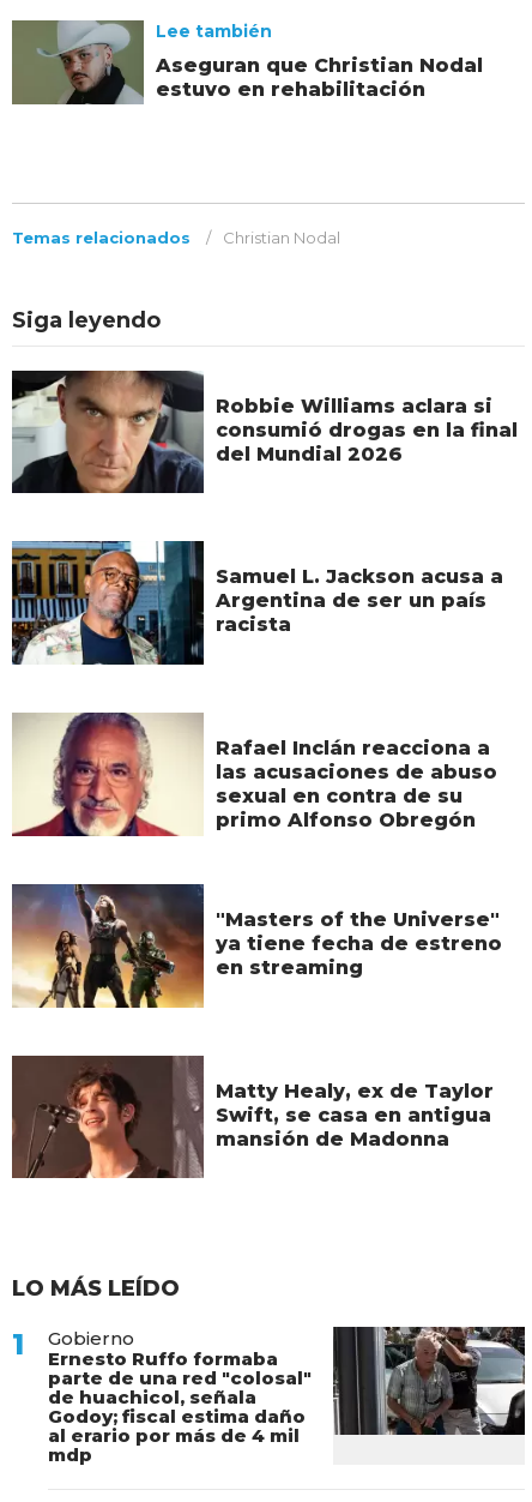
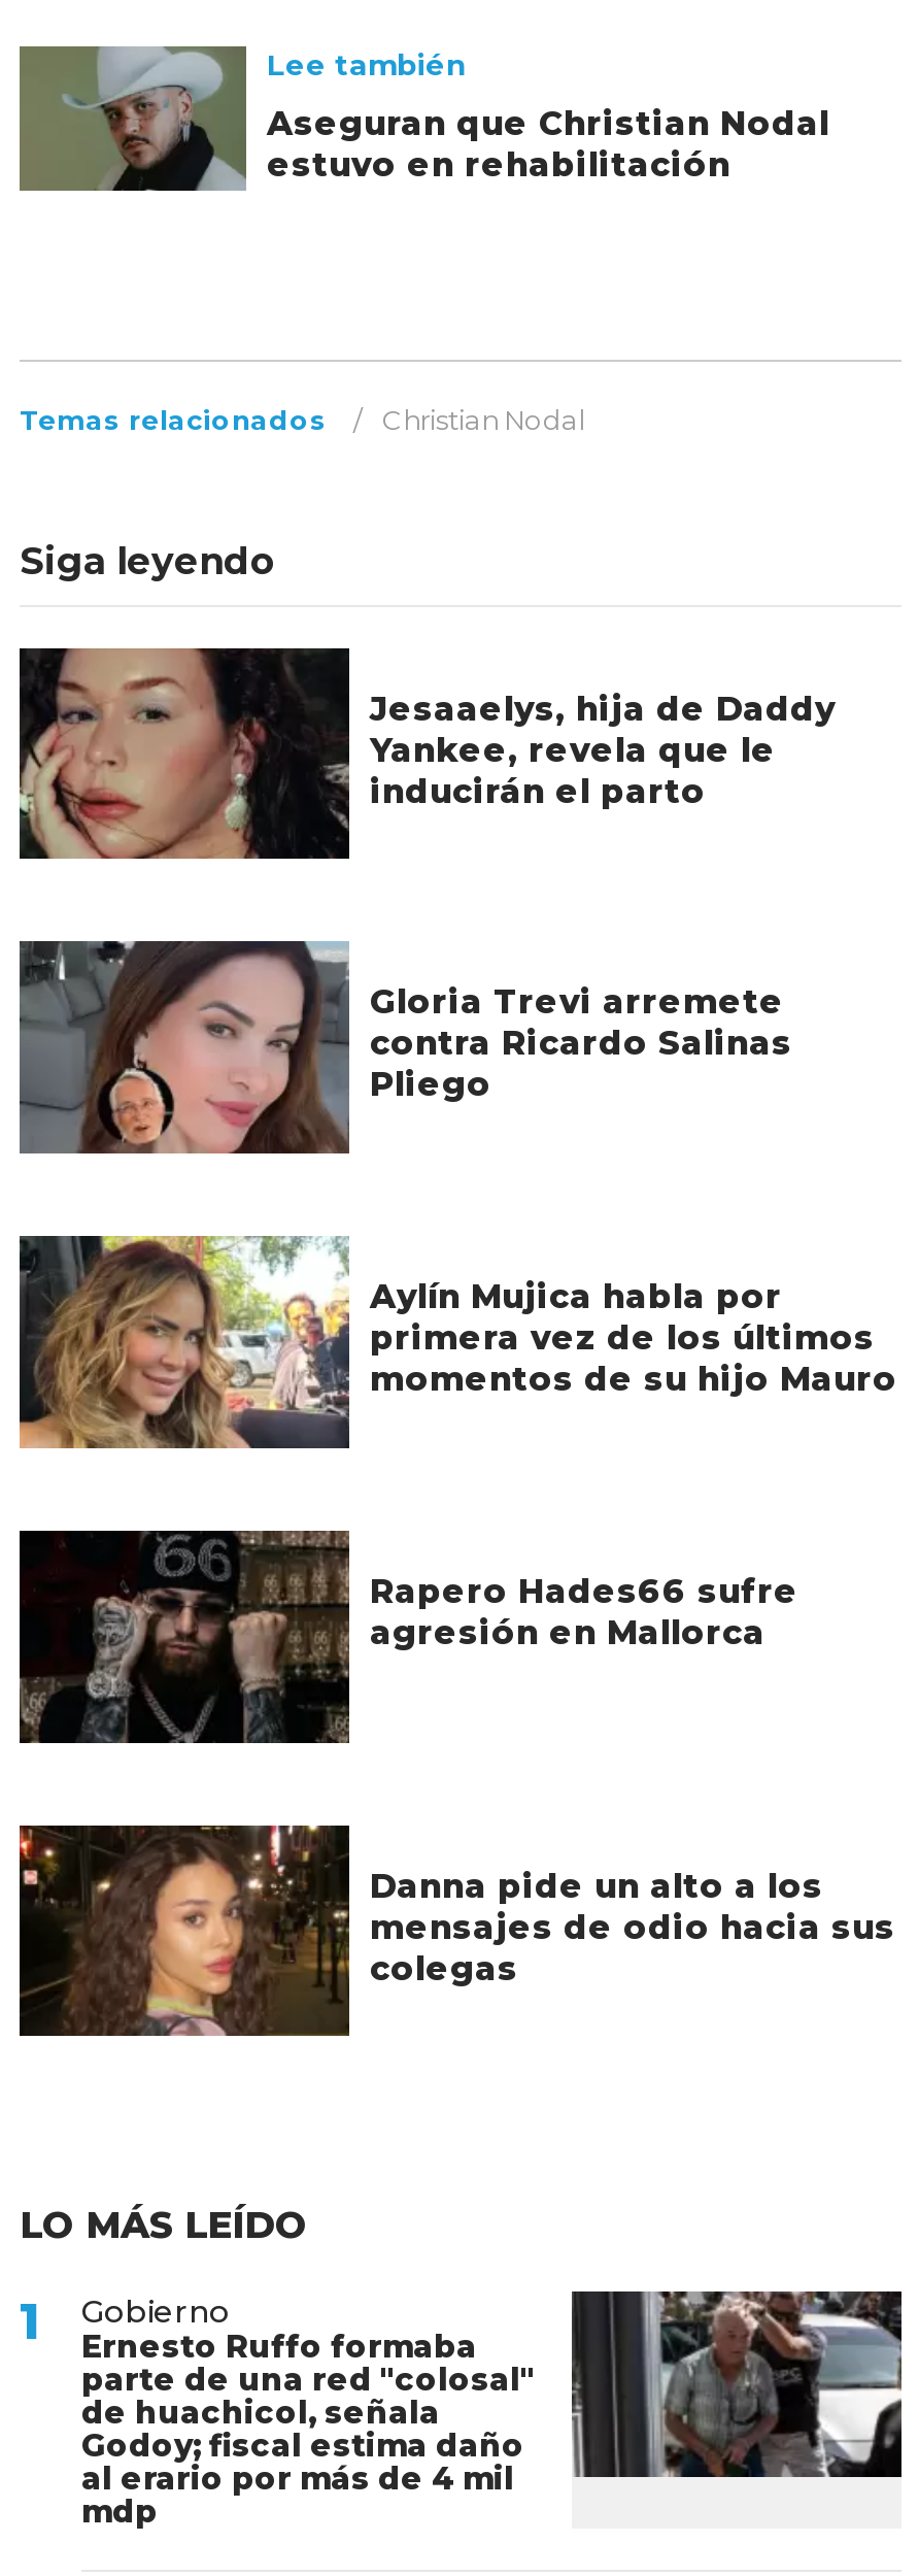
- [image]
- Robbie Williams aclara si
- consumió drogas en la final
- del Mundial 2026
+ [image]
+ Jesaaelys, hija de Daddy
+ Yankee, revela que le
+ inducirán el parto

- [image]
- Samuel L. Jackson acusa a
- Argentina de ser un país
- racista
+ [image]
+ Gloria Trevi arremete
+ contra Ricardo Salinas
+ Pliego

- [image]
- Rafael Inclán reacciona a
- las acusaciones de abuso
- sexual en contra de su
- primo Alfonso Obregón
+ [image]
+ Aylín Mujica habla por
+ primera vez de los últimos
+ momentos de su hijo Mauro

- [image]
- "Masters of the Universe"
- ya tiene fecha de estreno
- en streaming
+ [image]
+ Rapero Hades66 sufre
+ agresión en Mallorca

- [image]
- Matty Healy, ex de Taylor
- Swift, se casa en antigua
- mansión de Madonna
+ [image]
+ Danna pide un alto a los
+ mensajes de odio hacia sus
+ colegas
